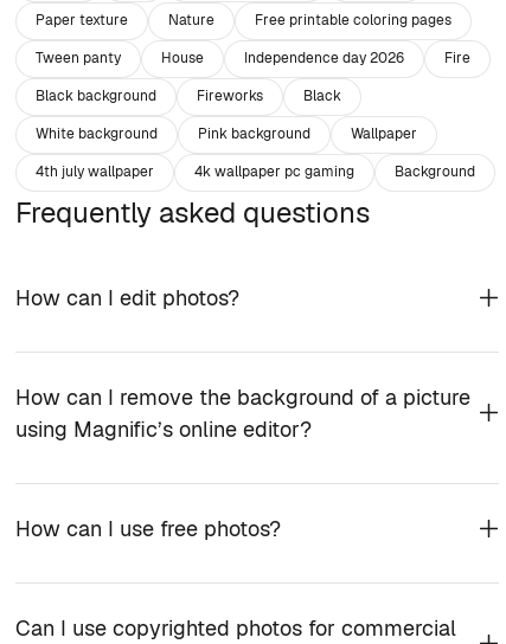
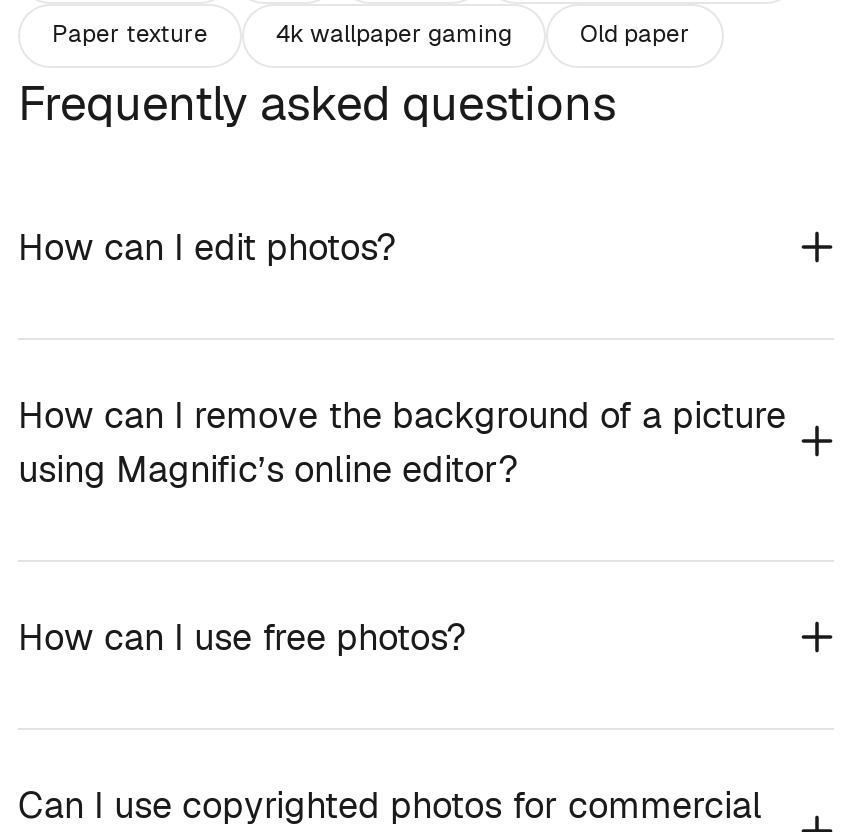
- Nature
- Free printable coloring pages
- Tween panty
- House
- Independence day 2026
- Fire
- Black background
- Fireworks
- Black
- White background
- Pink background
- Wallpaper
- 4th july wallpaper
- 4k wallpaper pc gaming
- Background
+ 4k wallpaper gaming
+ Old paper
